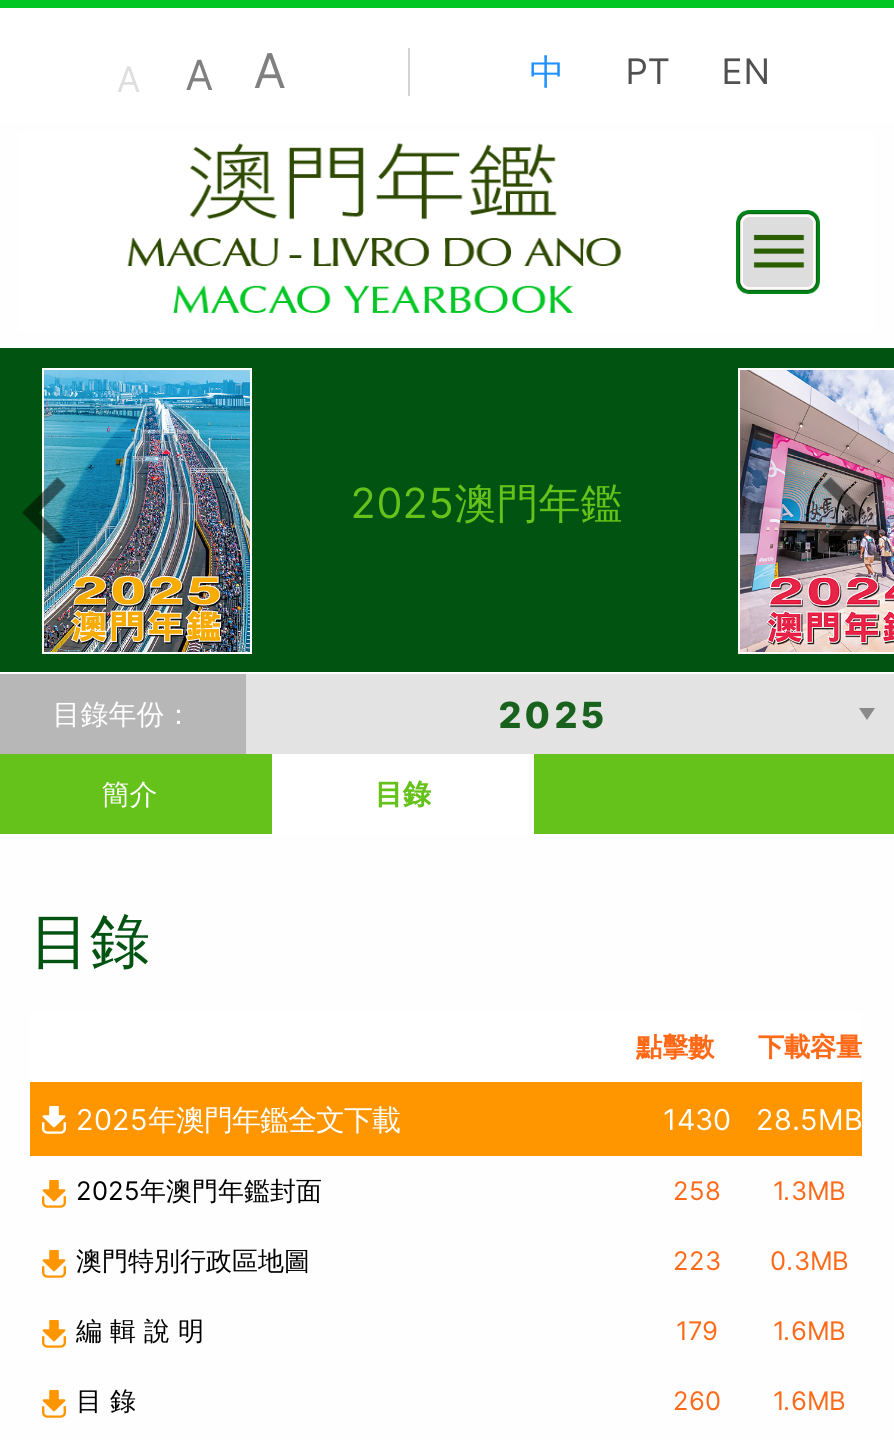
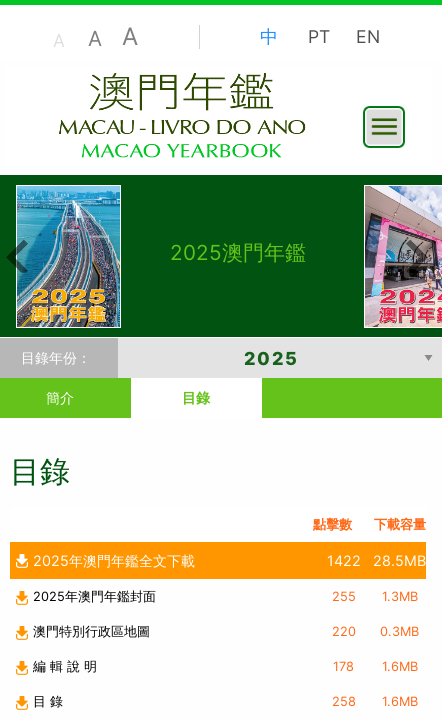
- 1430 28.5MB
+ 1422 28.5MB

- 258 1.3MB
+ 255 1.3MB

- 223 0.3MB
+ 220 0.3MB

- 179 1.6MB
+ 178 1.6MB

- 260 1.6MB
+ 258 1.6MB
